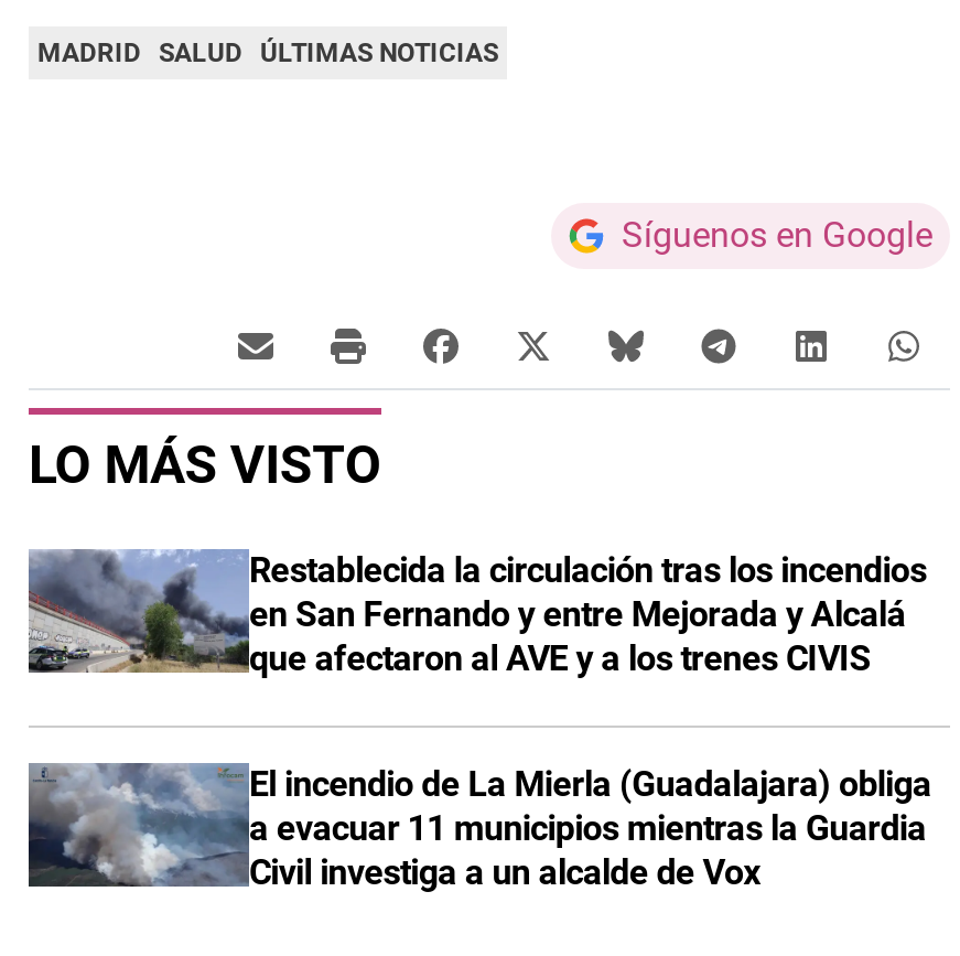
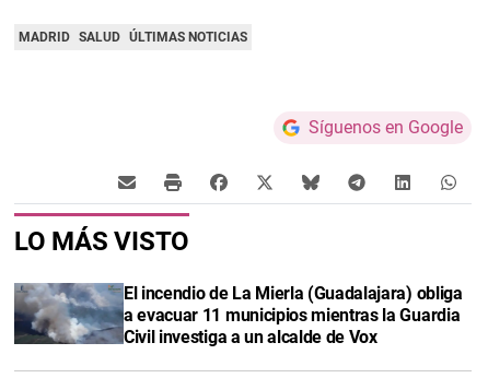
- [image]
- Restablecida la circulación tras los incendios
- en San Fernando y entre Mejorada y Alcalá
- que afectaron al AVE y a los trenes CIVIS
